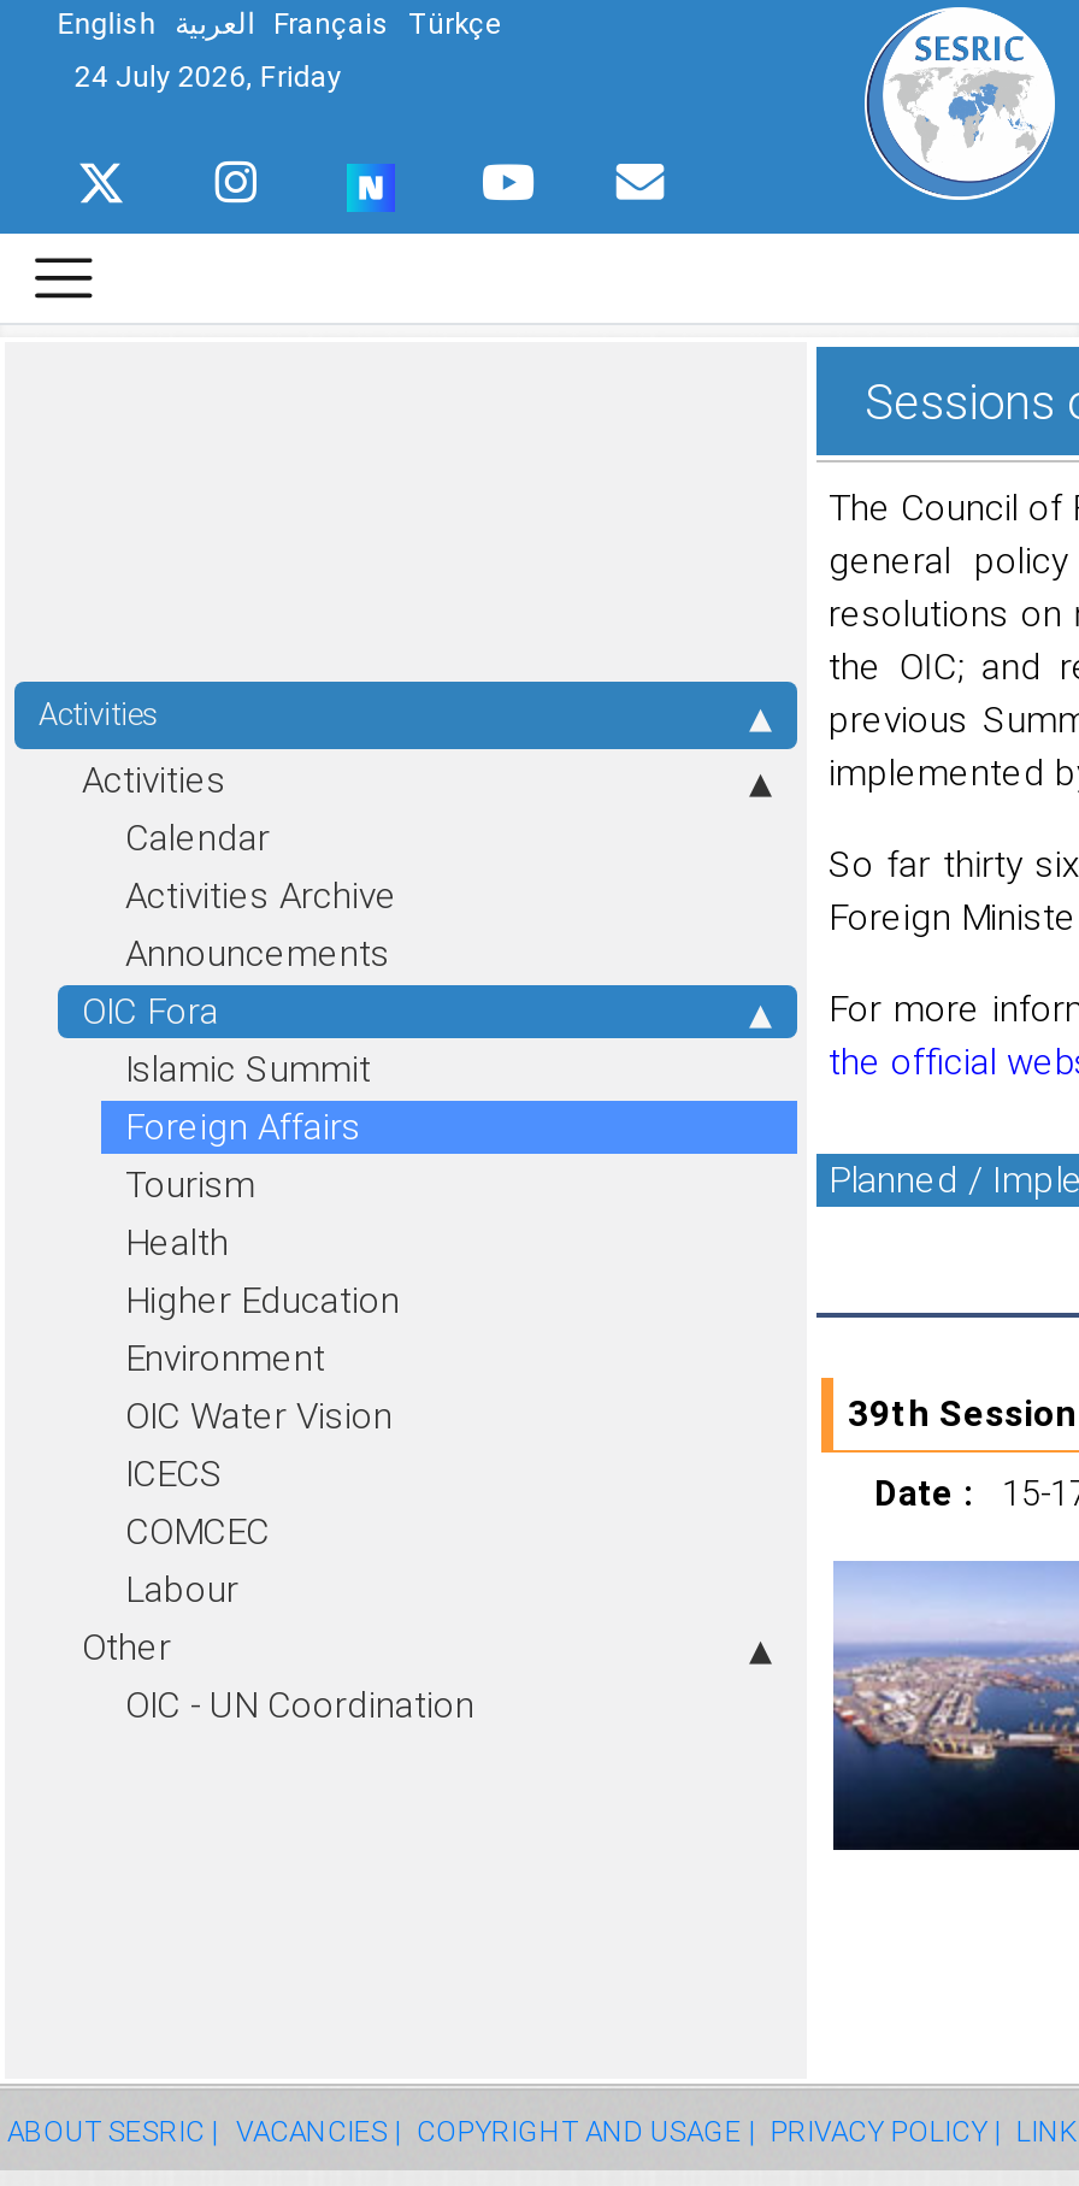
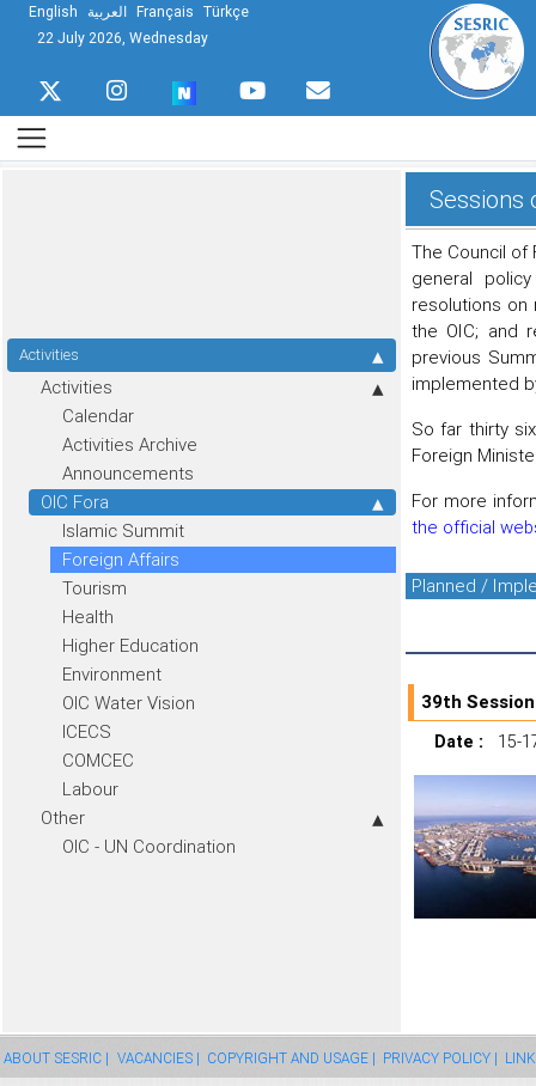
- 24 July 2026, Friday
+ 22 July 2026, Wednesday
